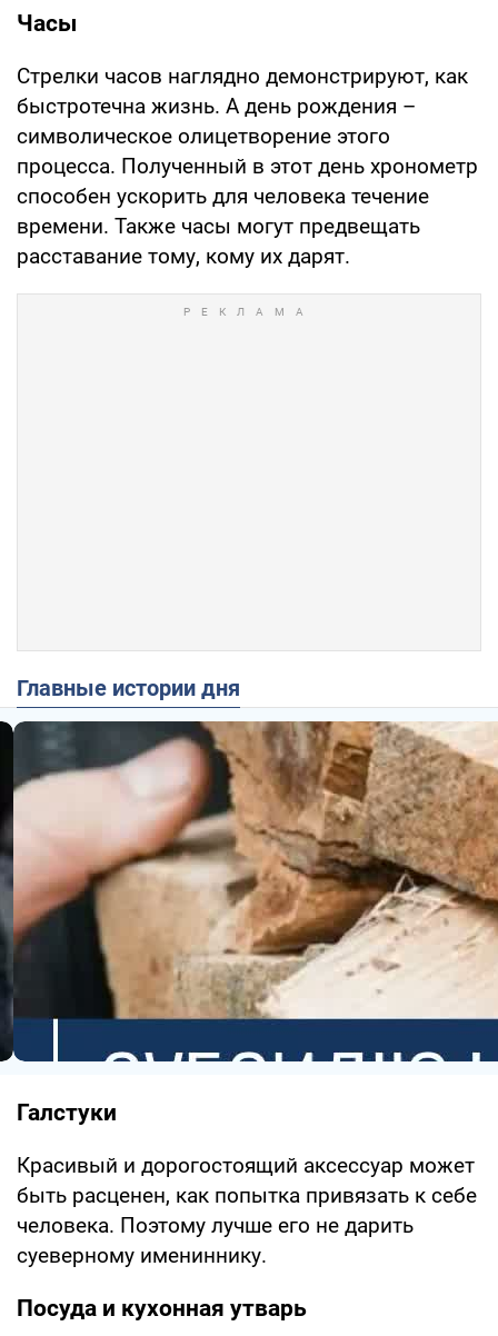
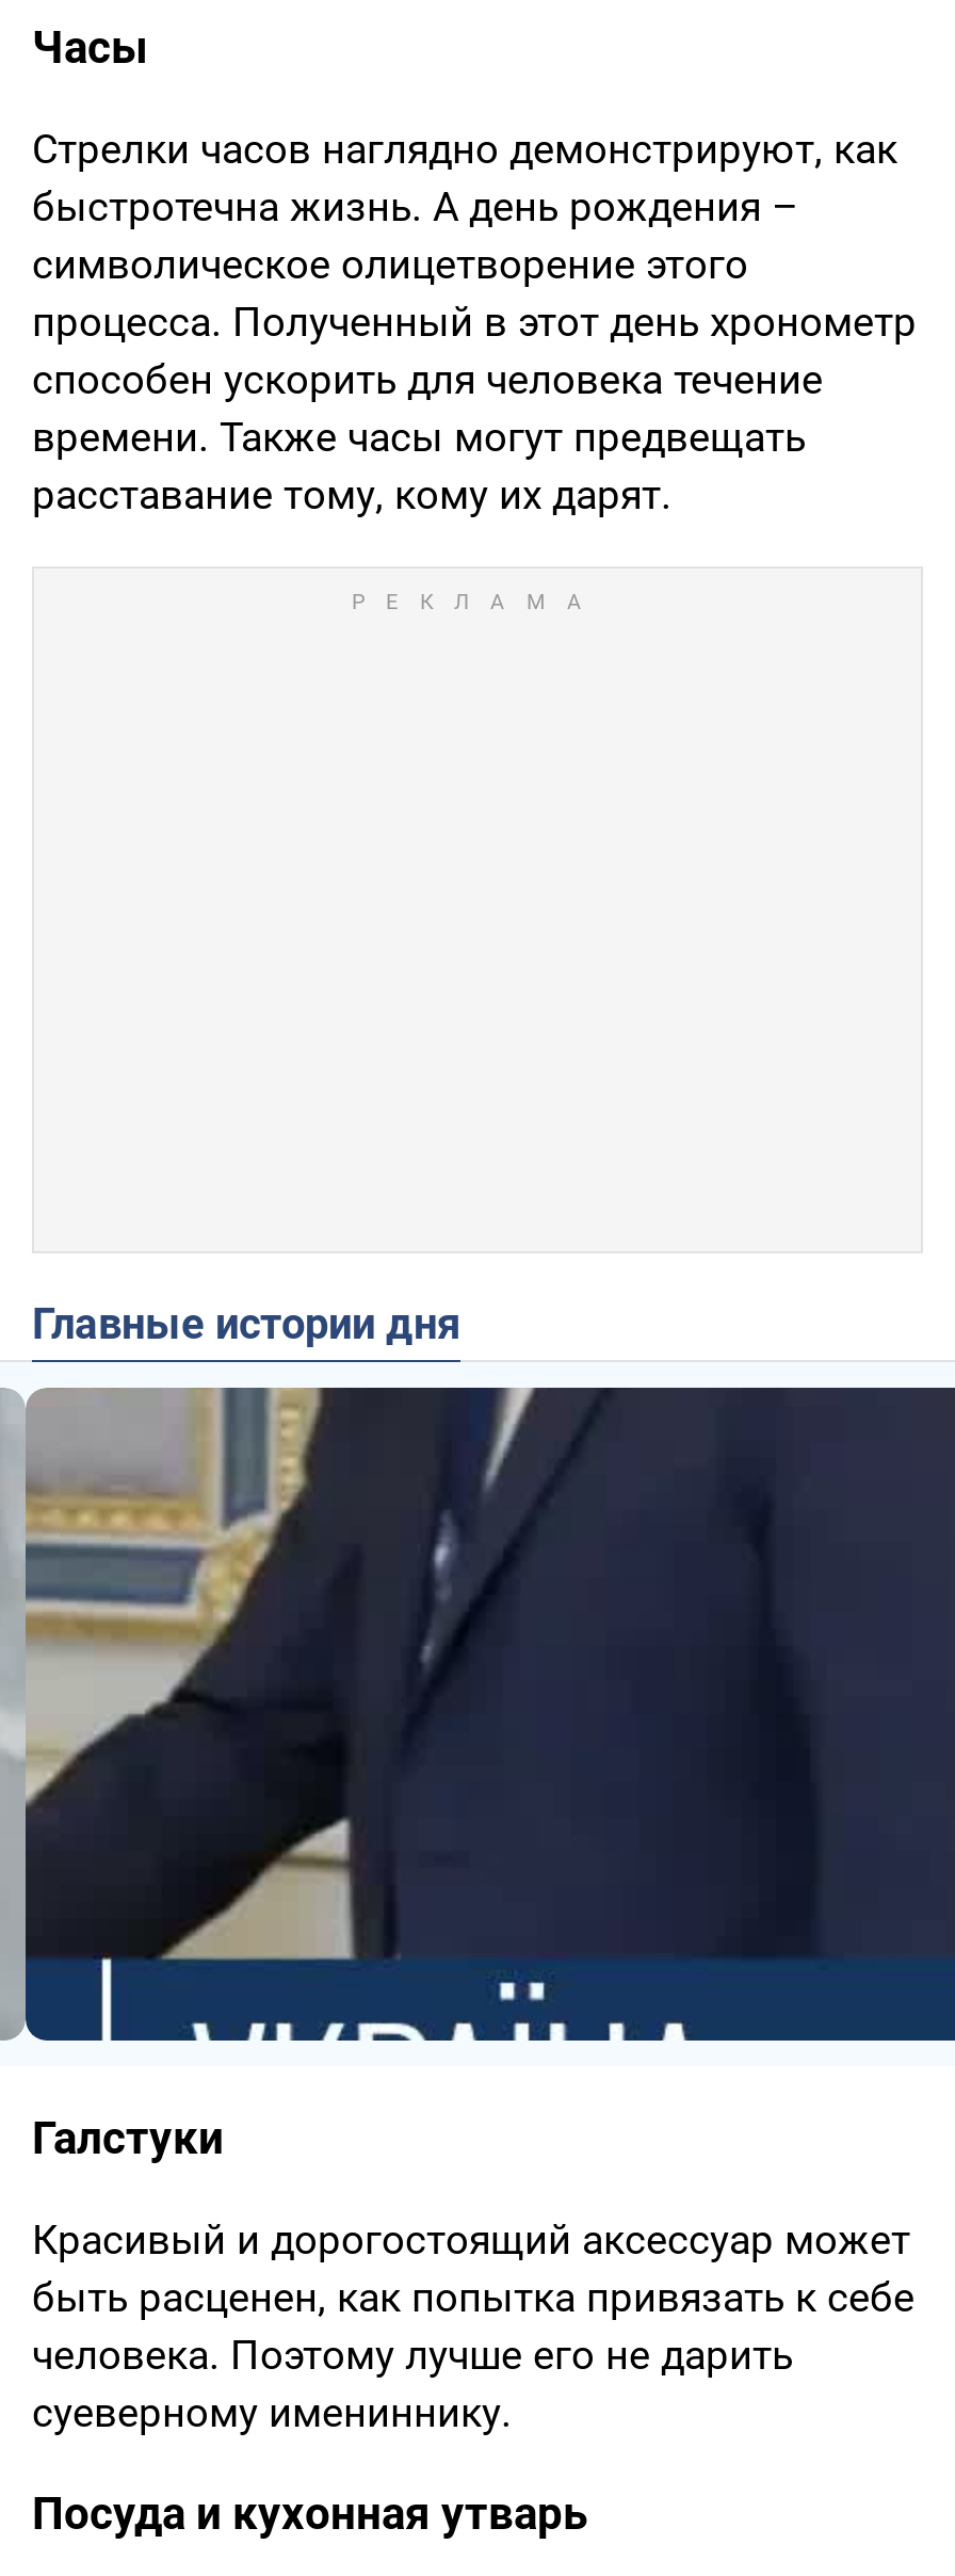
- [image]
+ [image]
